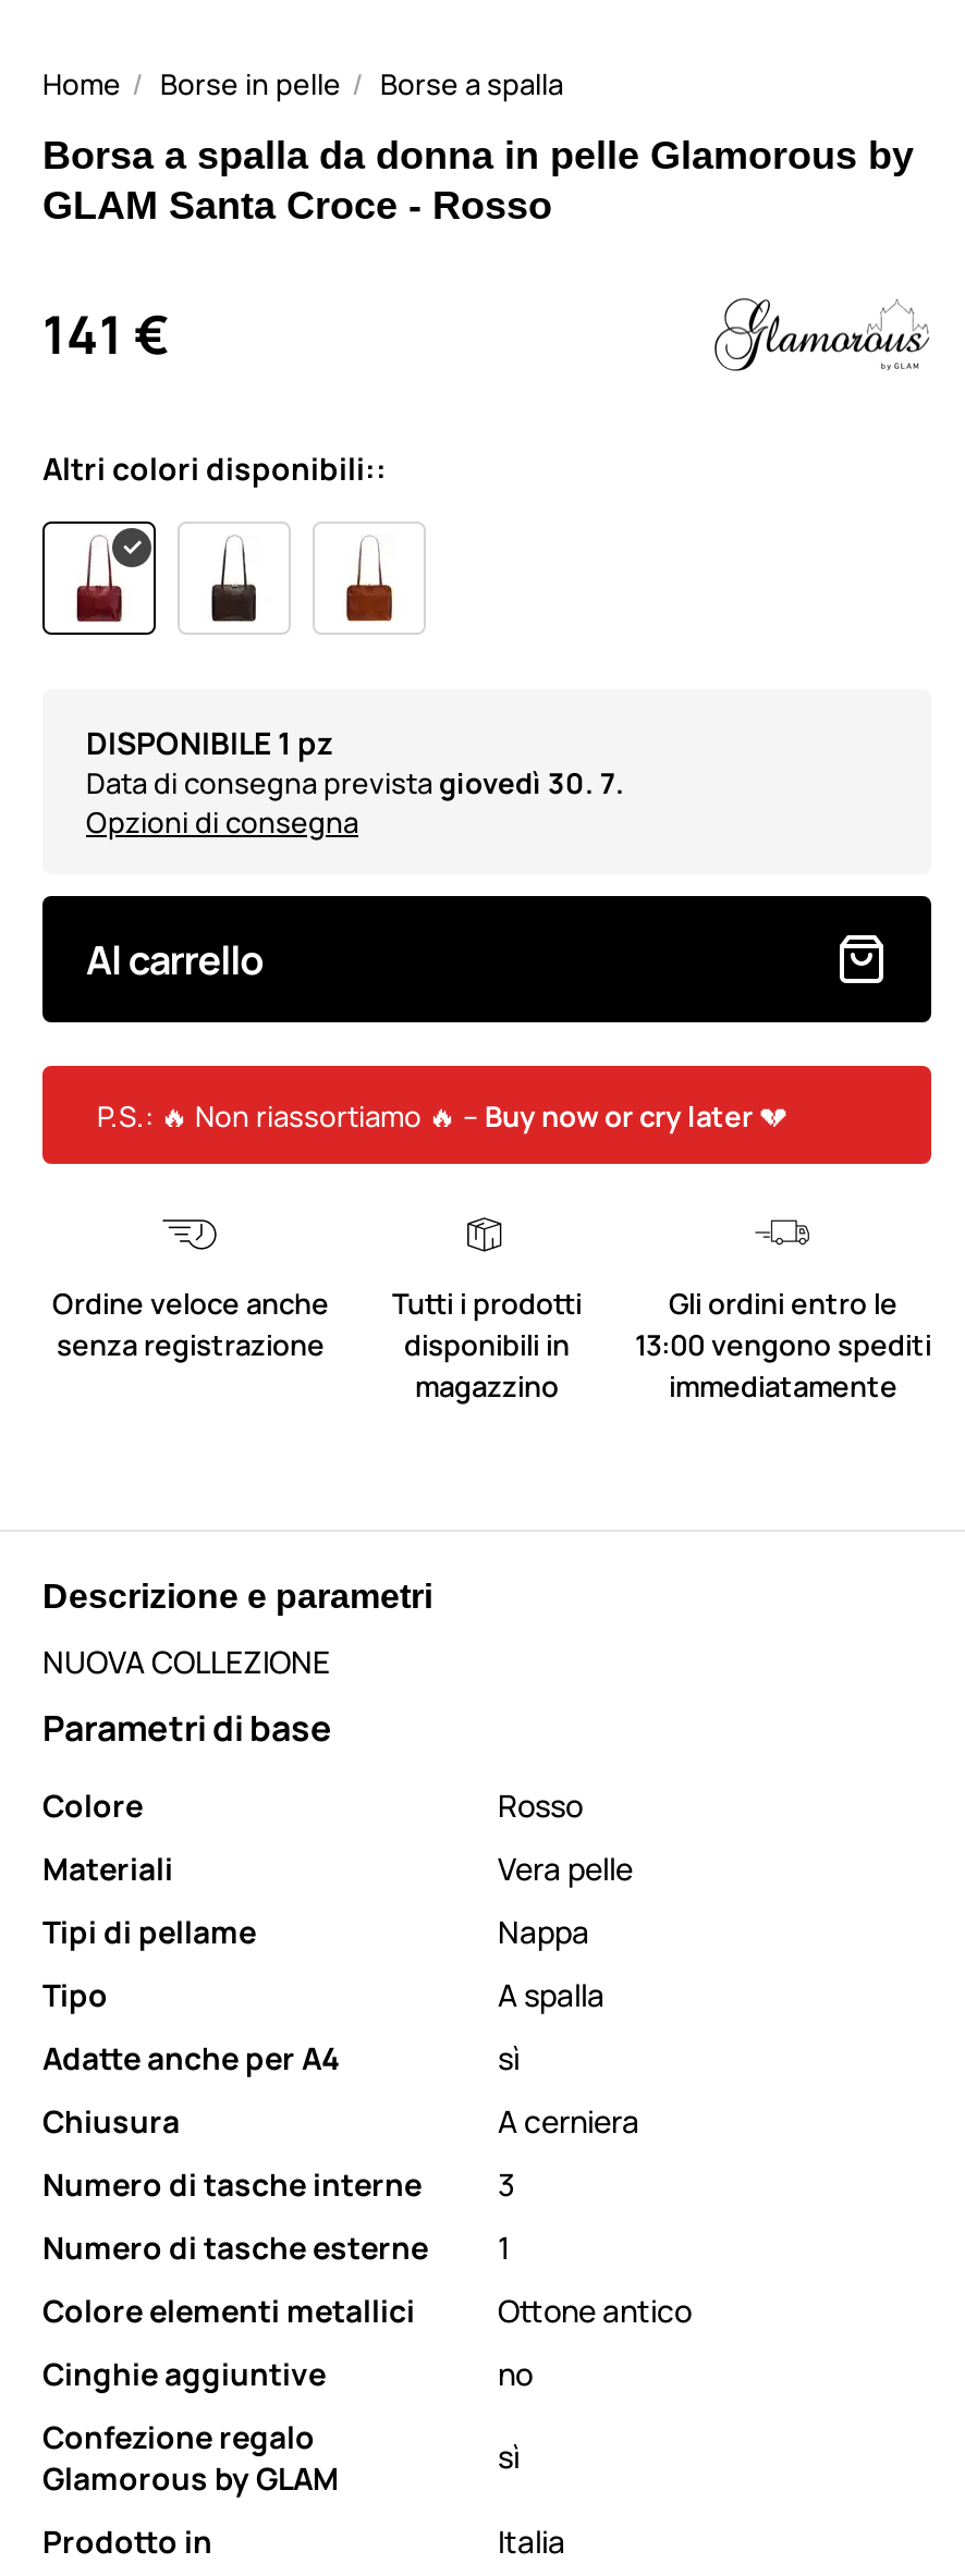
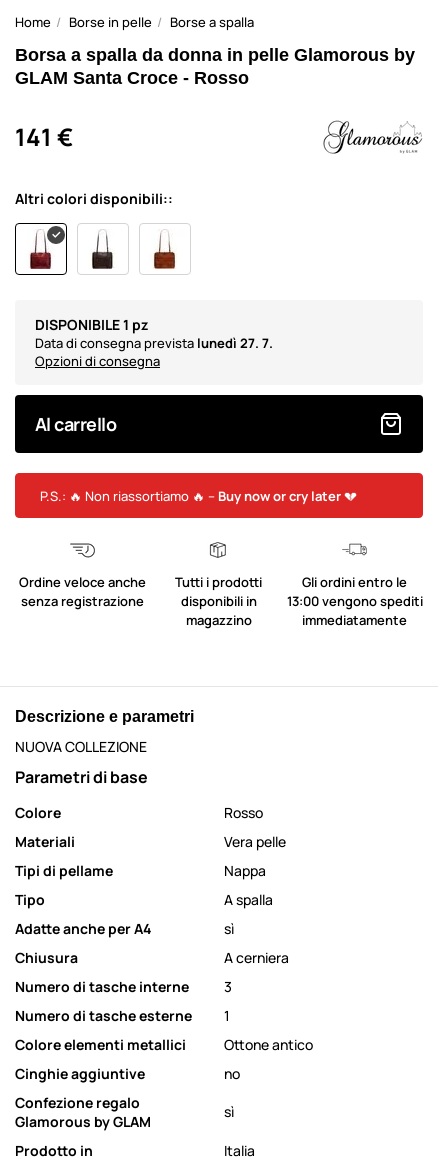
- Data di consegna prevista giovedì 30. 7.
+ Data di consegna prevista lunedì 27. 7.
